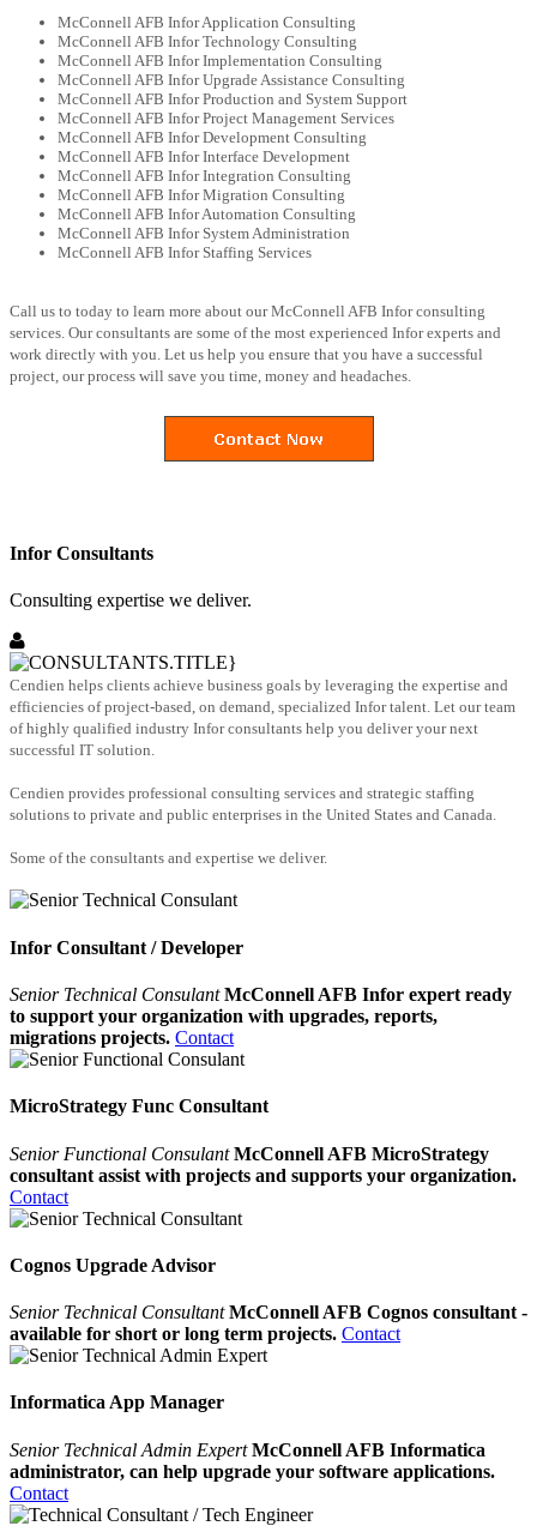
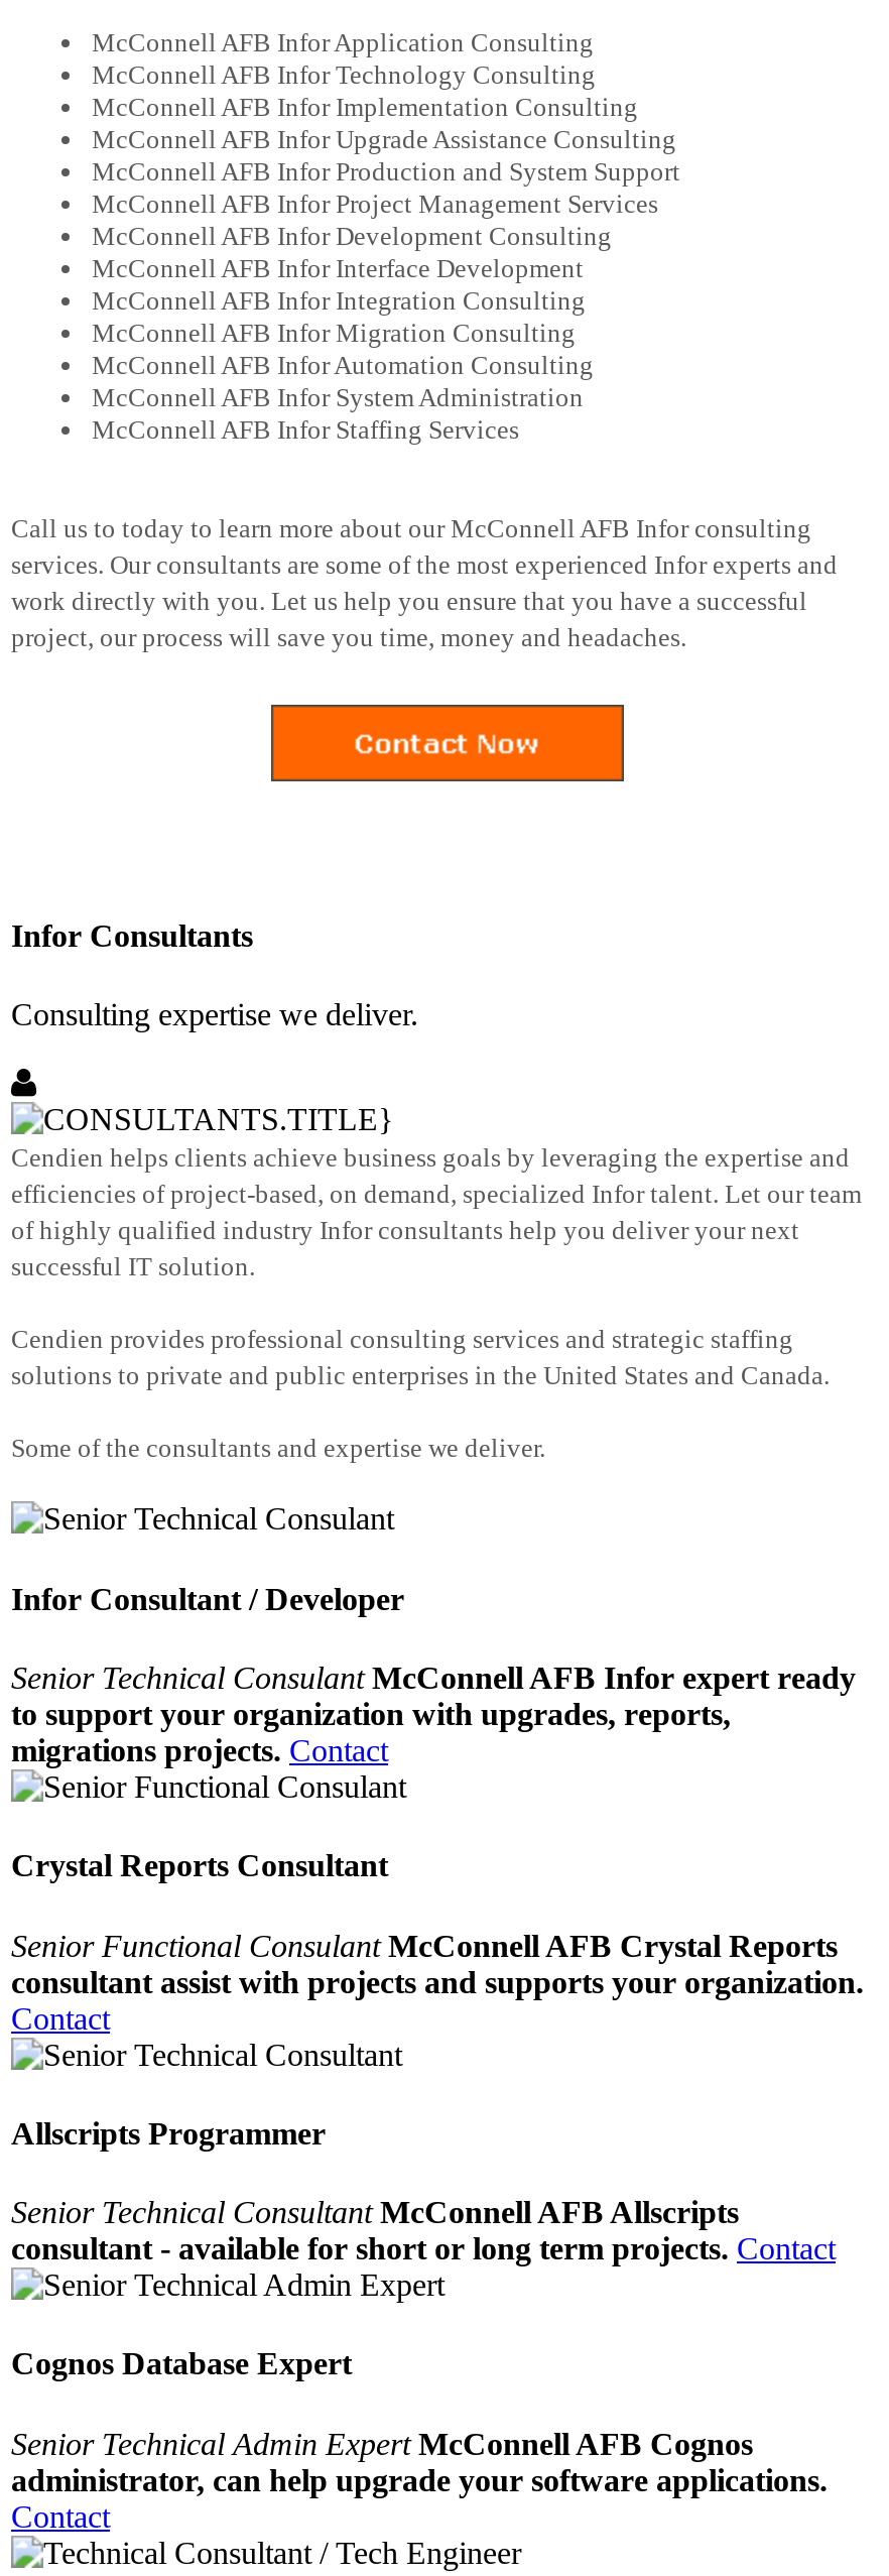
- MicroStrategy Func Consultant
+ Crystal Reports Consultant

- Senior Functional Consulant McConnell AFB MicroStrategy
+ Senior Functional Consulant McConnell AFB Crystal Reports

- Cognos Upgrade Advisor
+ Allscripts Programmer

- Senior Technical Consultant McConnell AFB Cognos consultant -
- available for short or long term projects. Contact
+ Senior Technical Consultant McConnell AFB Allscripts
+ consultant - available for short or long term projects. Contact

- Informatica App Manager
+ Cognos Database Expert

- Senior Technical Admin Expert McConnell AFB Informatica
+ Senior Technical Admin Expert McConnell AFB Cognos
